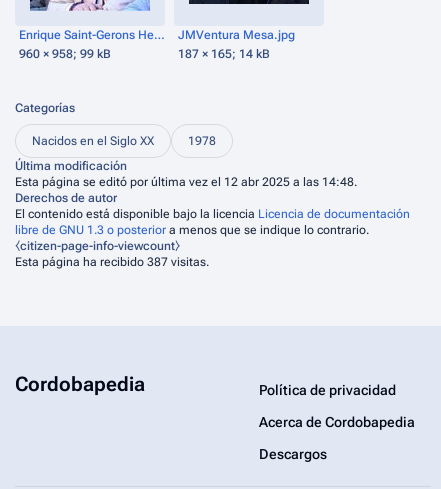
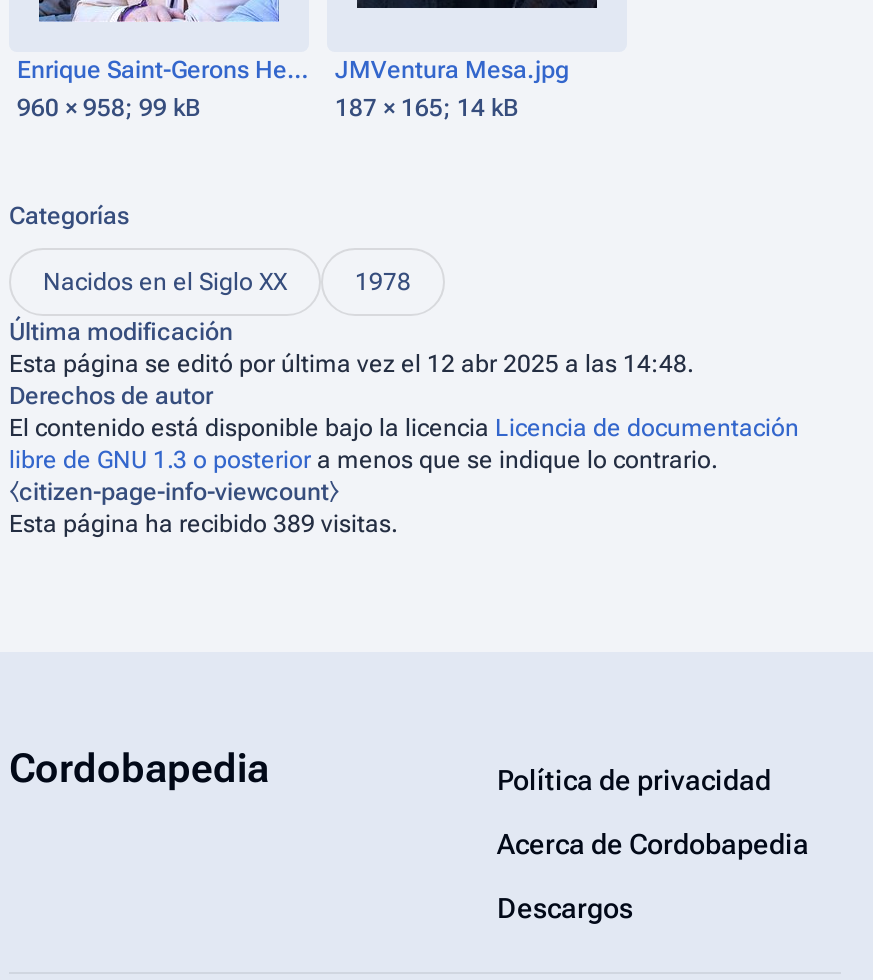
- Esta página ha recibido 387 visitas.
+ Esta página ha recibido 389 visitas.
